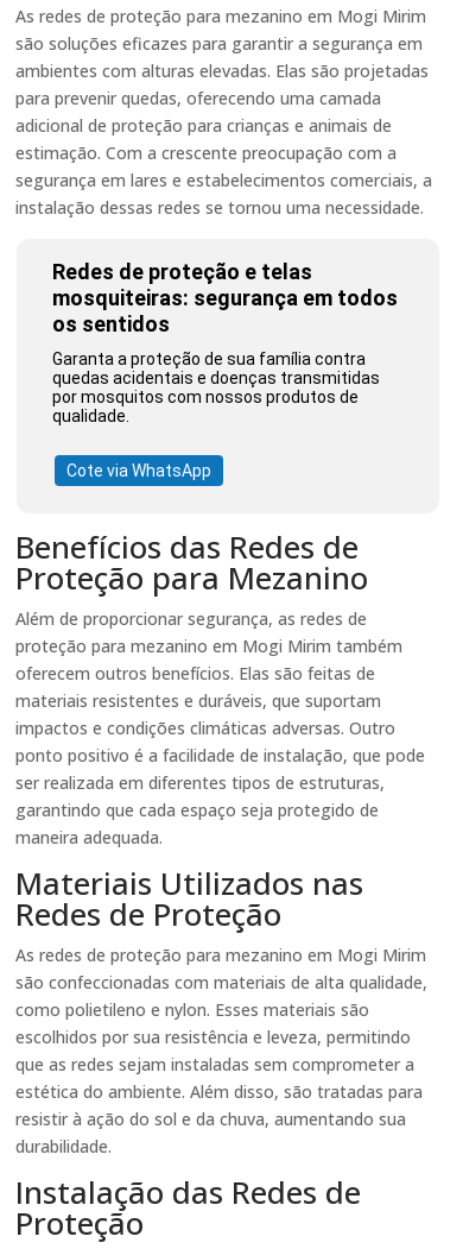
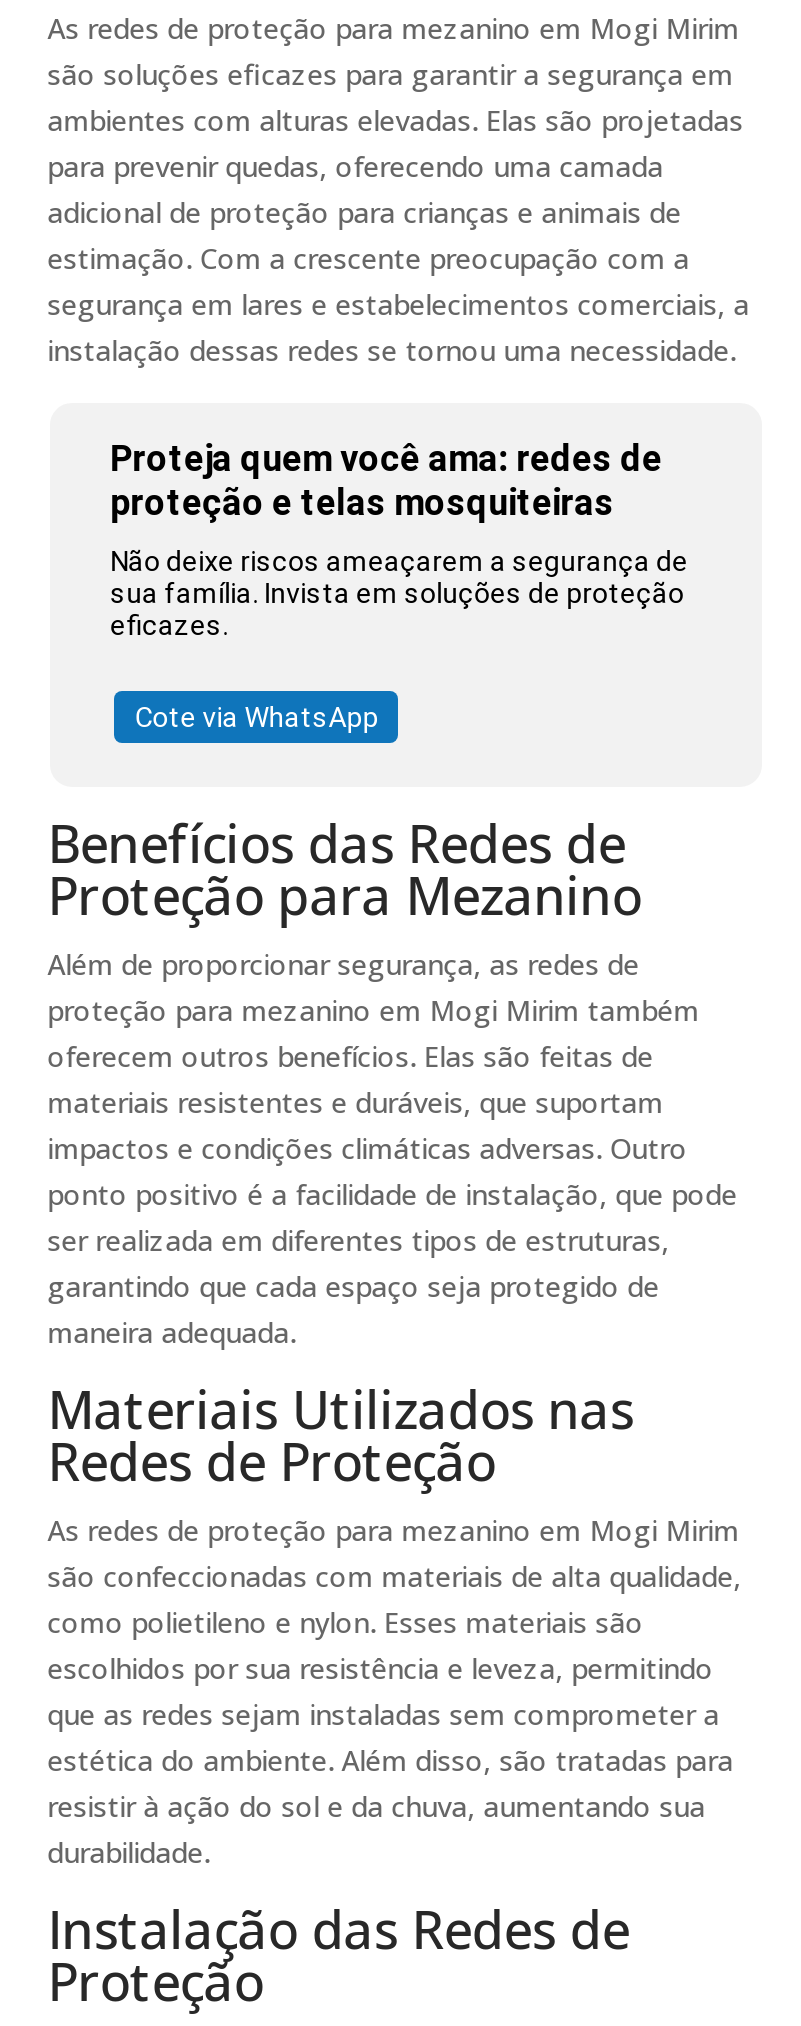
- Redes de proteção e telas
- mosquiteiras: segurança em todos
- os sentidos
+ Proteja quem você ama: redes de
+ proteção e telas mosquiteiras

- Garanta a proteção de sua família contra
- quedas acidentais e doenças transmitidas
- por mosquitos com nossos produtos de
- qualidade.
+ Não deixe riscos ameaçarem a segurança de
+ sua família. Invista em soluções de proteção
+ eficazes.
